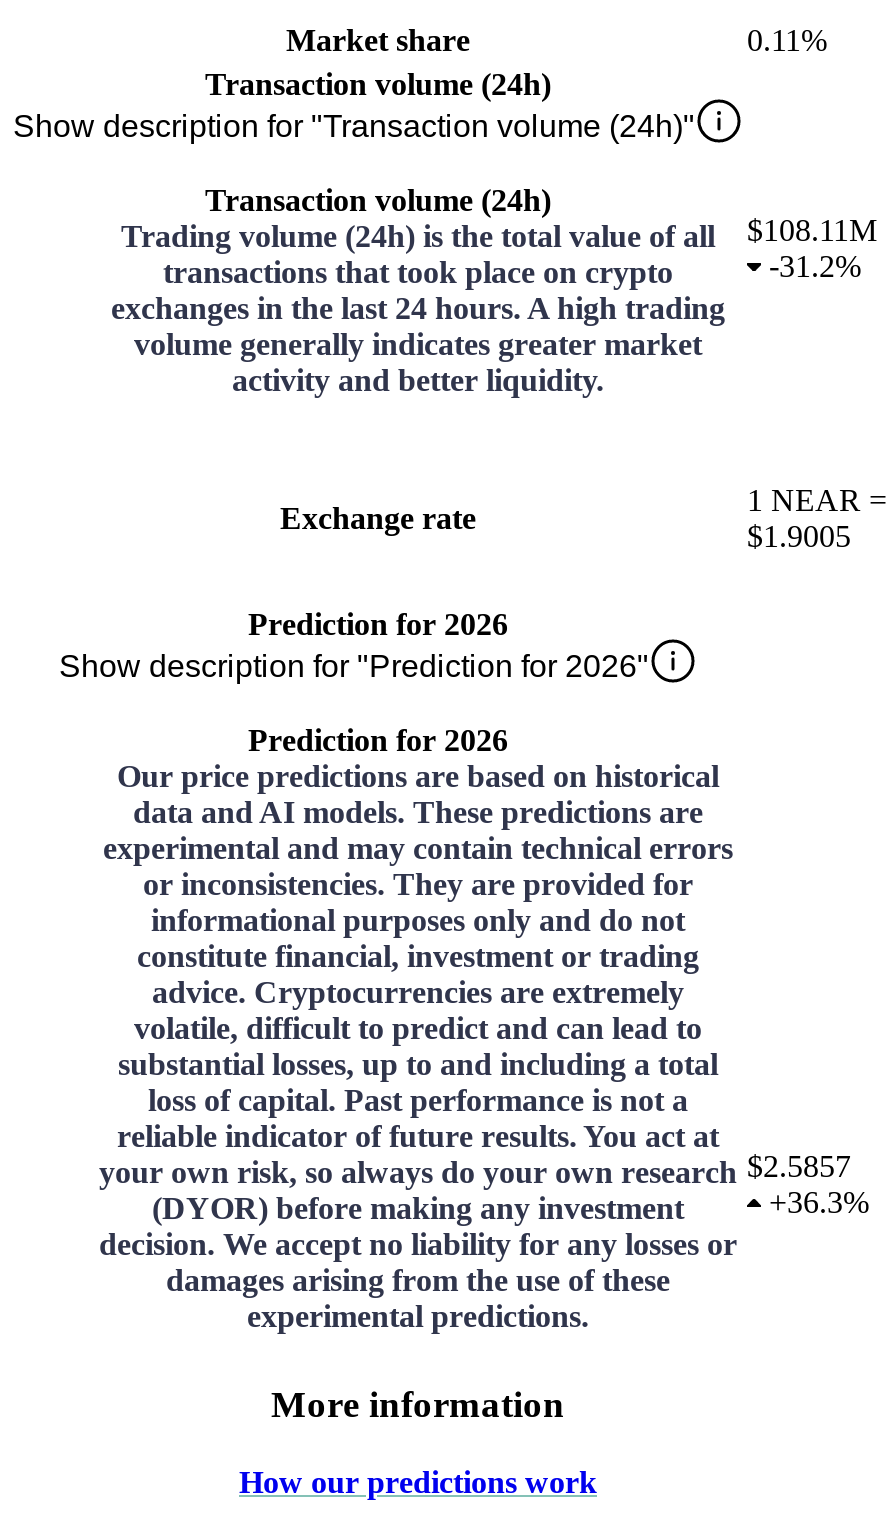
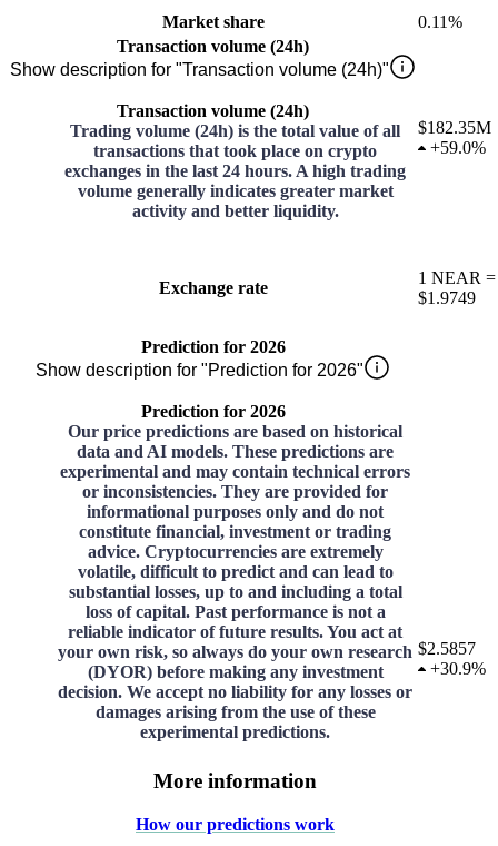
- $108.11M
- -31.2%
+ $182.35M
+ +59.0%

- $1.9005
+ $1.9749

- +36.3%
+ +30.9%
